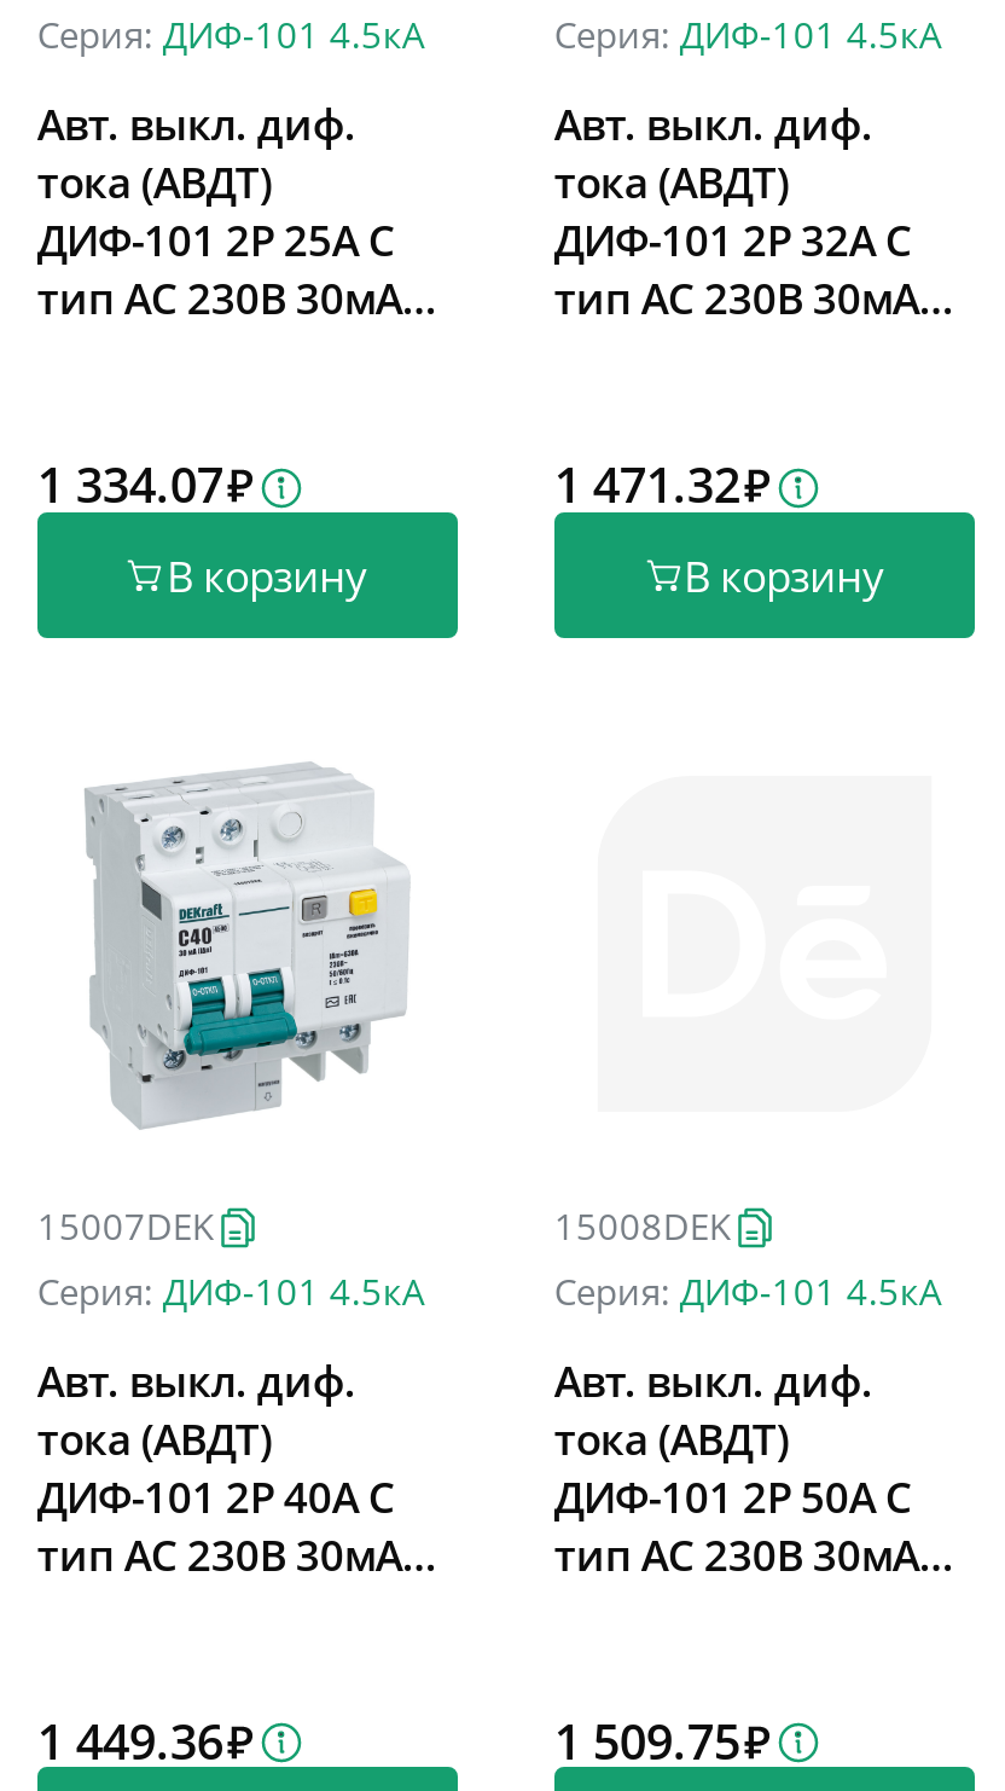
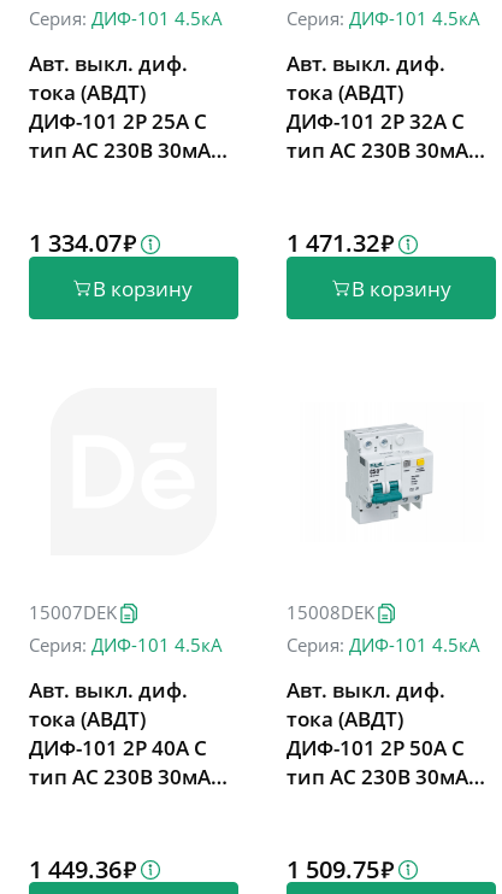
+ [image]

- [image]
